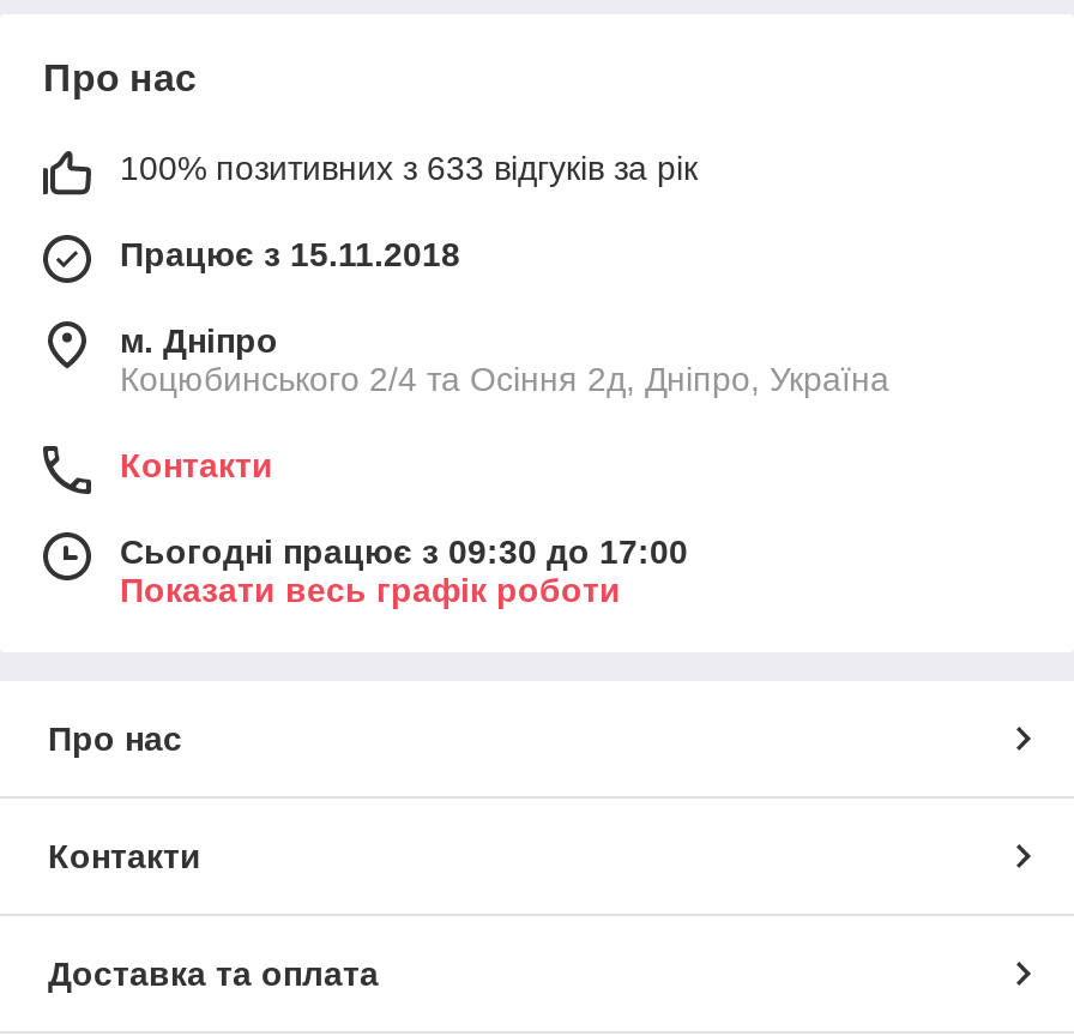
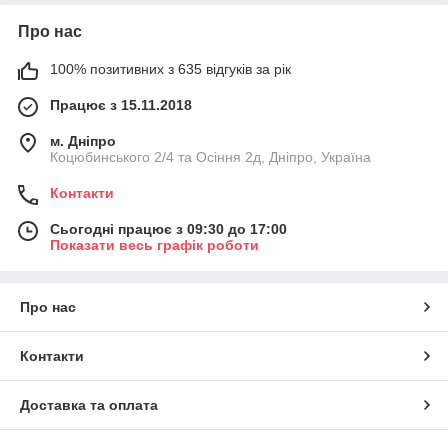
- 100% позитивних з 633 відгуків за рік
+ 100% позитивних з 635 відгуків за рік
